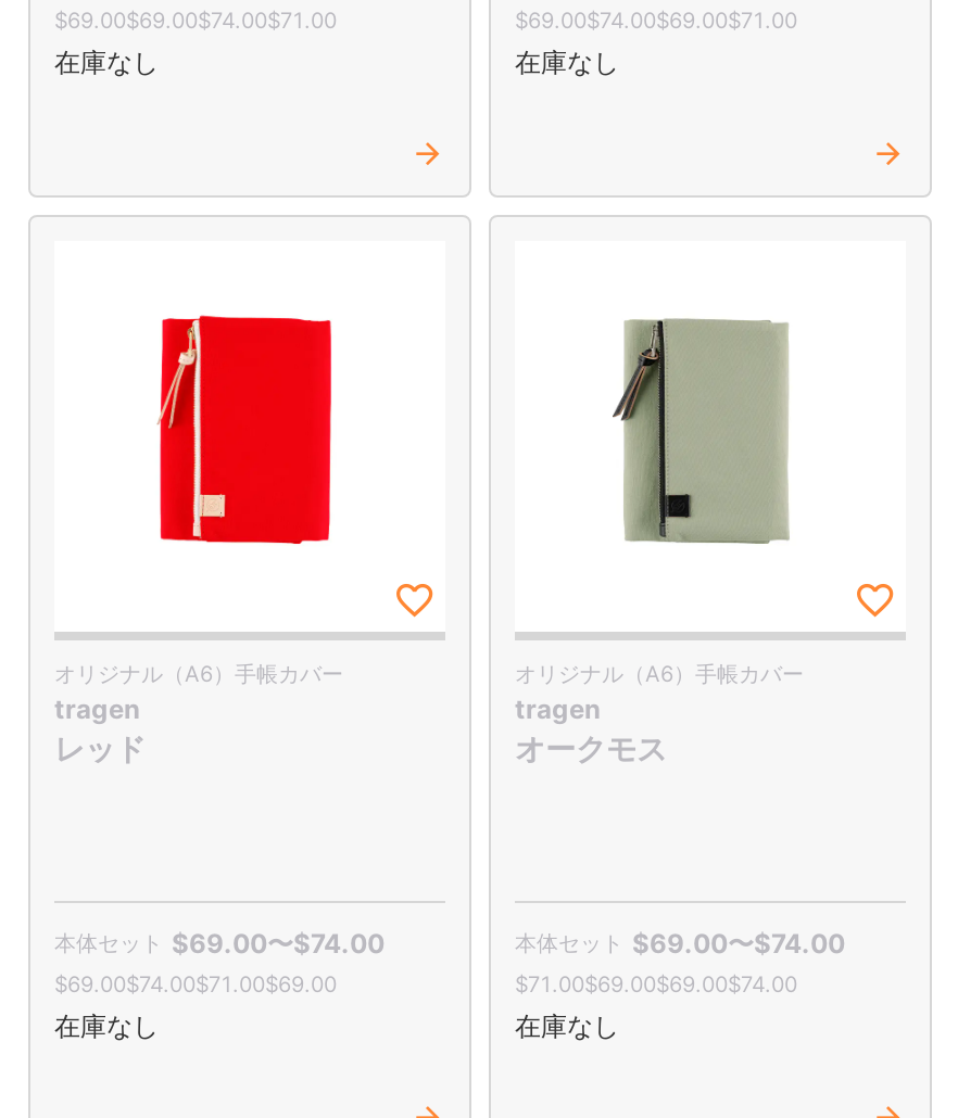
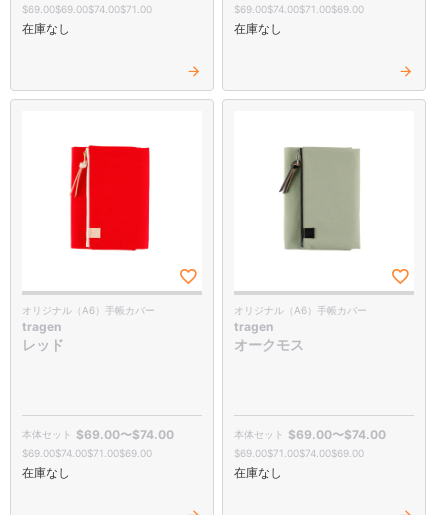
- $‌69.00$‌74.00$‌69.00$‌71.00
+ $‌69.00$‌74.00$‌71.00$‌69.00

- $‌71.00$‌69.00$‌69.00$‌74.00
+ $‌69.00$‌71.00$‌74.00$‌69.00
